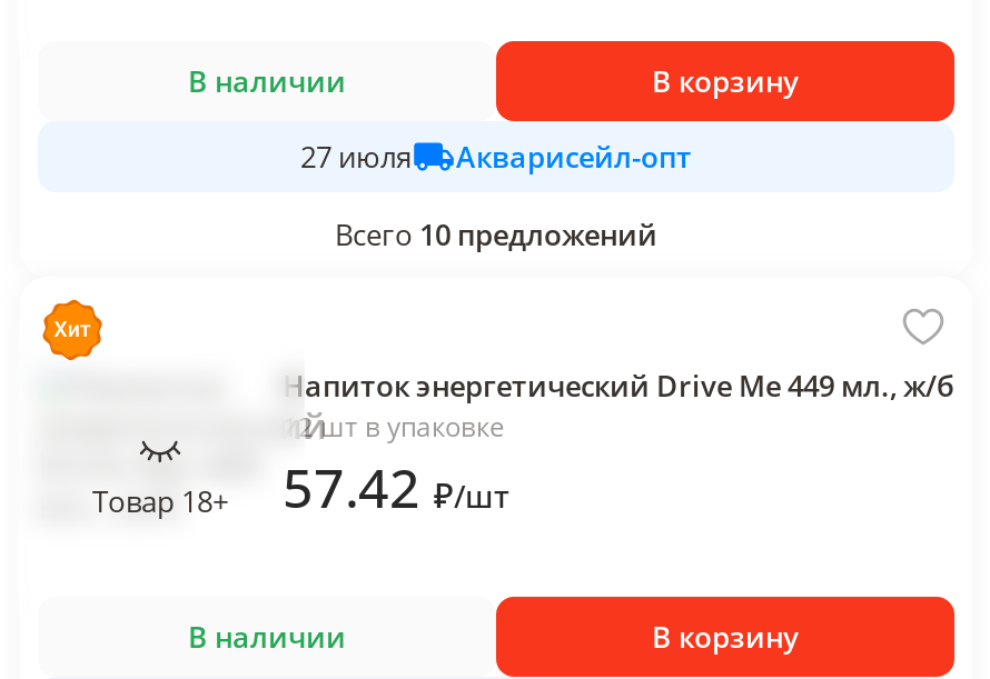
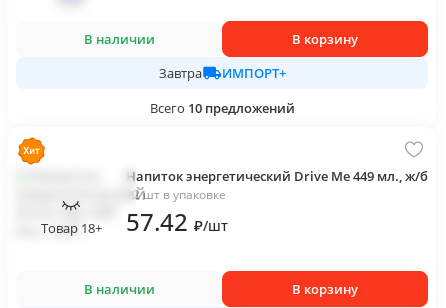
- 27 июля
- Акварисейл-опт
+ Завтра
+ ИМПОРТ+
